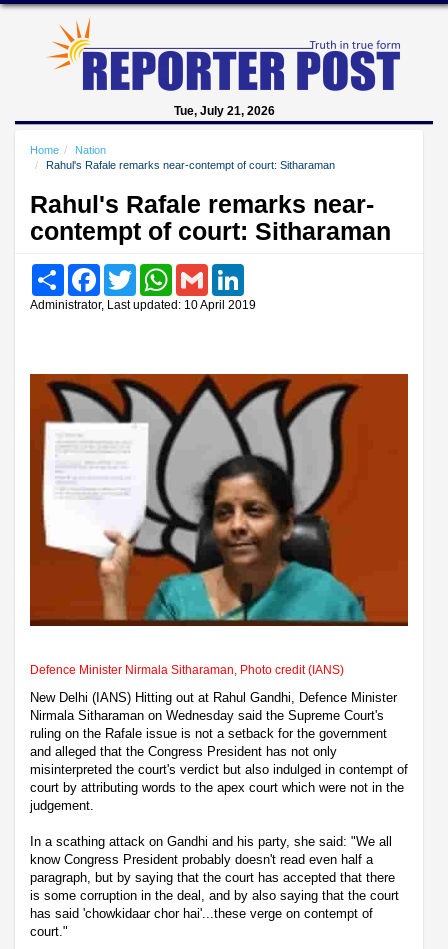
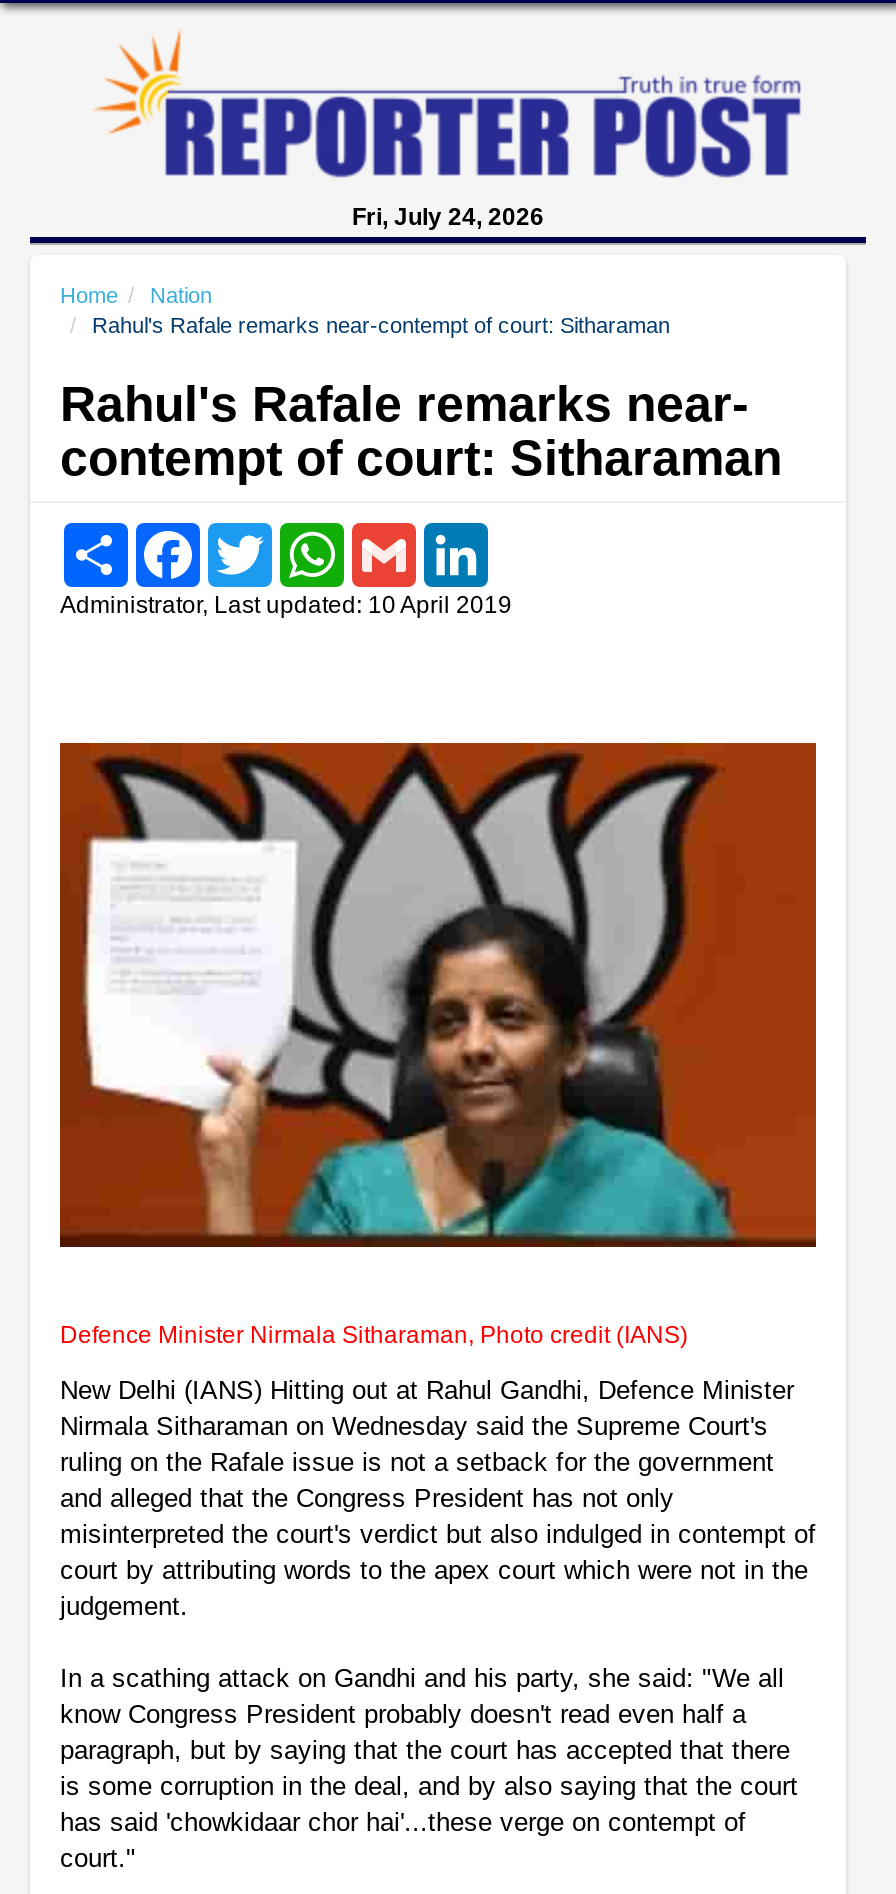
- Tue, July 21, 2026
+ Fri, July 24, 2026
